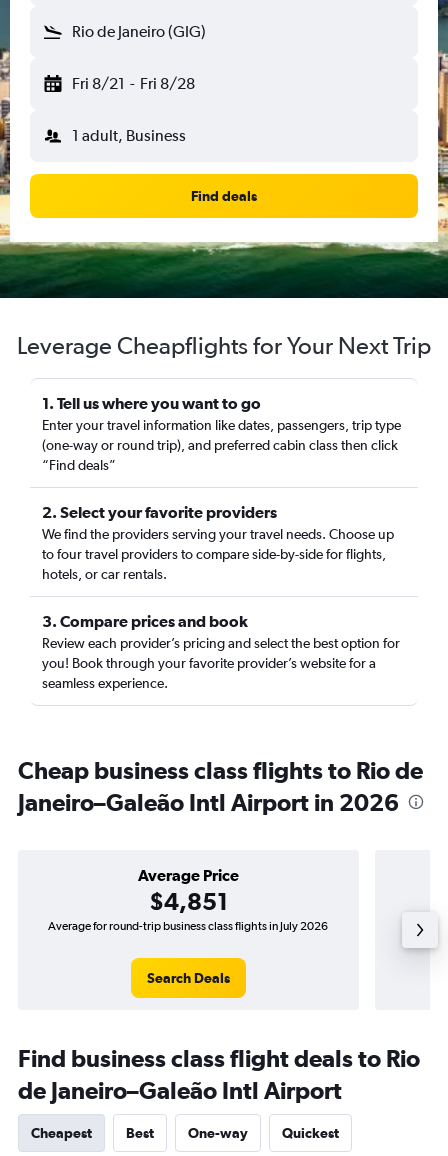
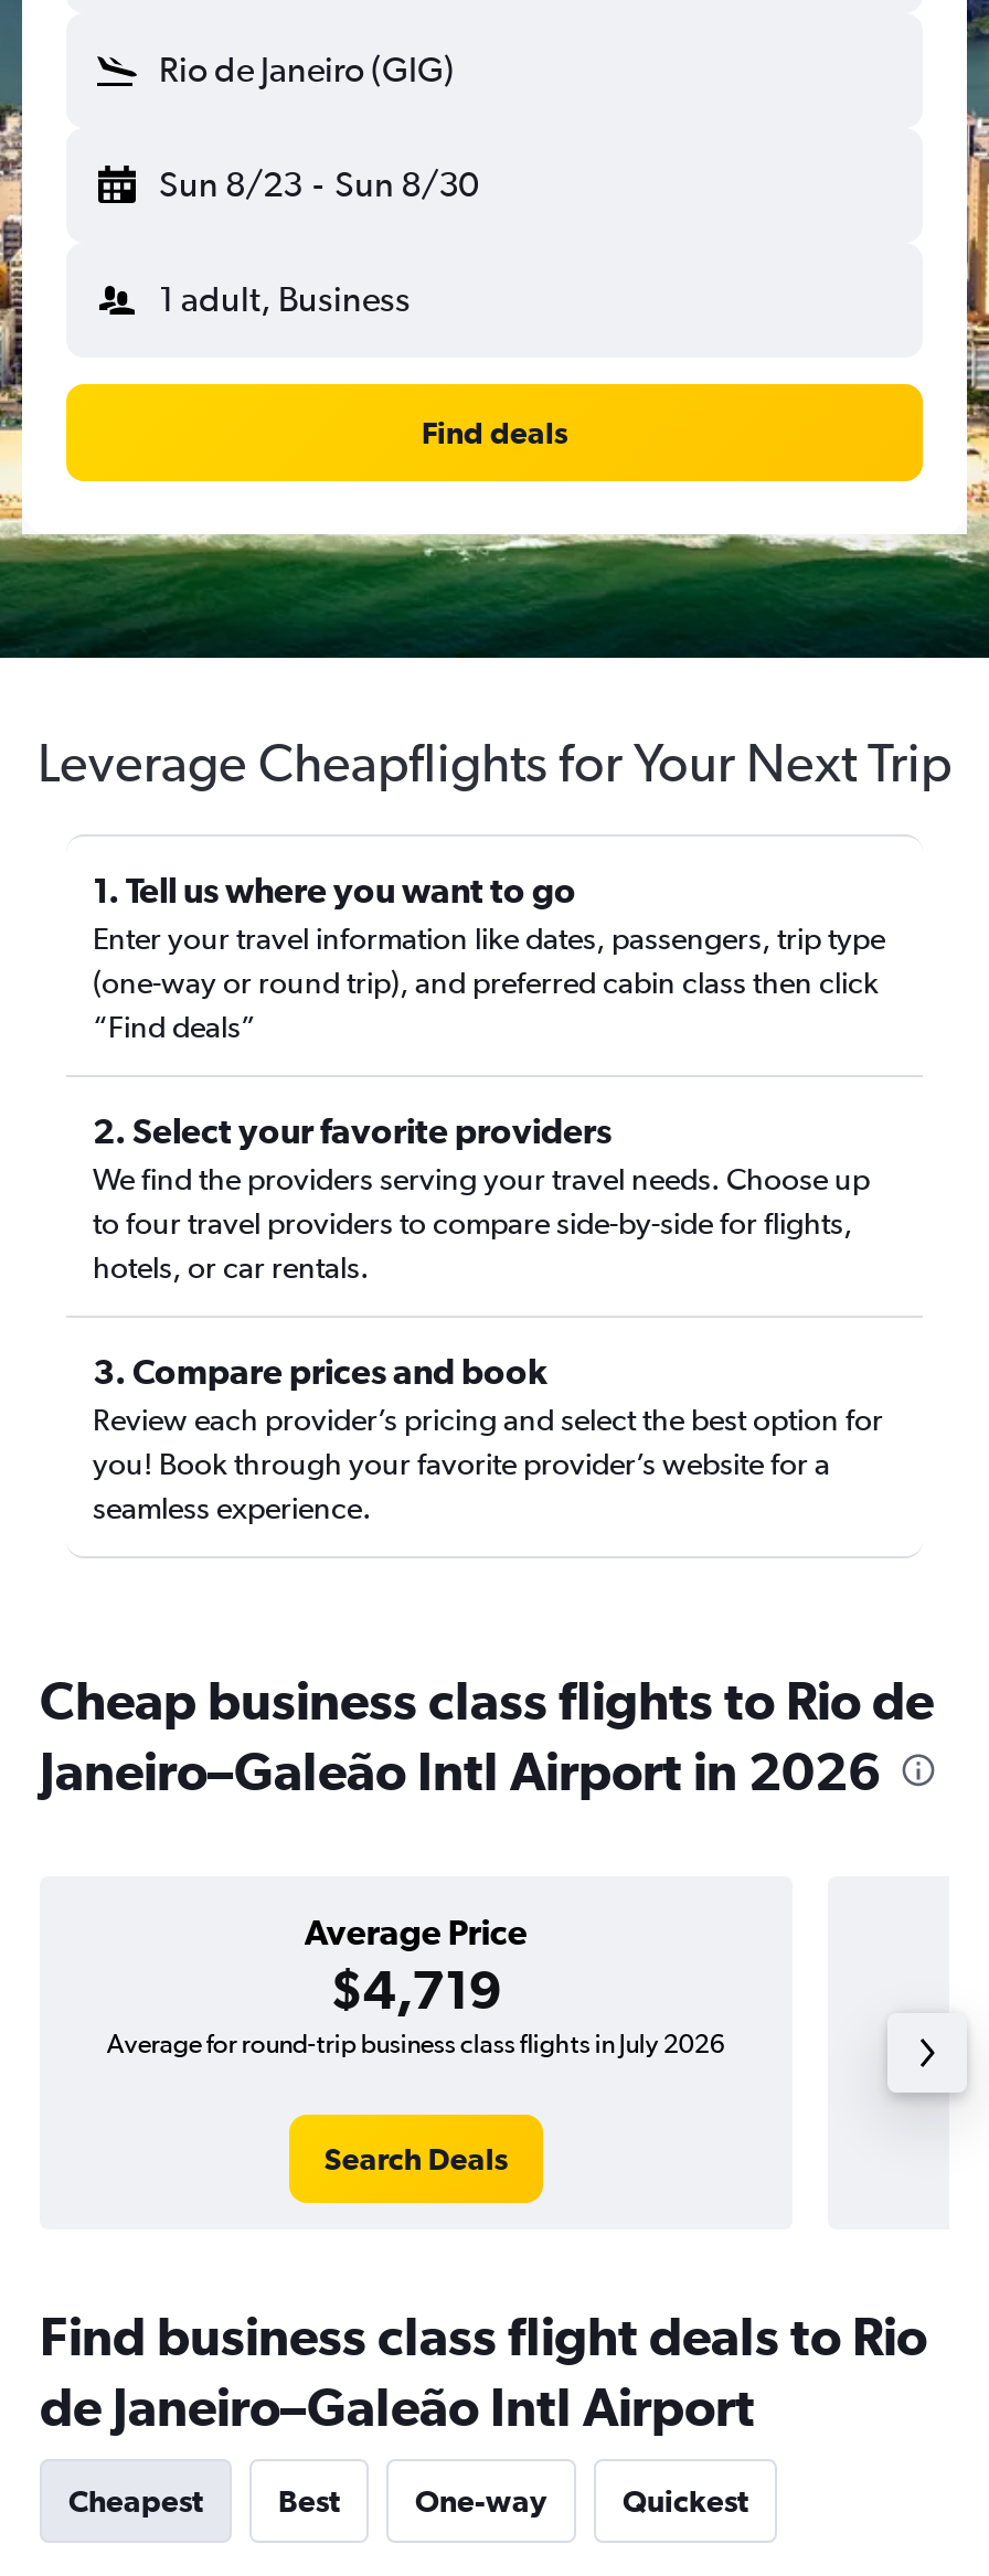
- Fri 8/21 - Fri 8/28
+ Sun 8/23 - Sun 8/30

- $4,851
+ $4,719
